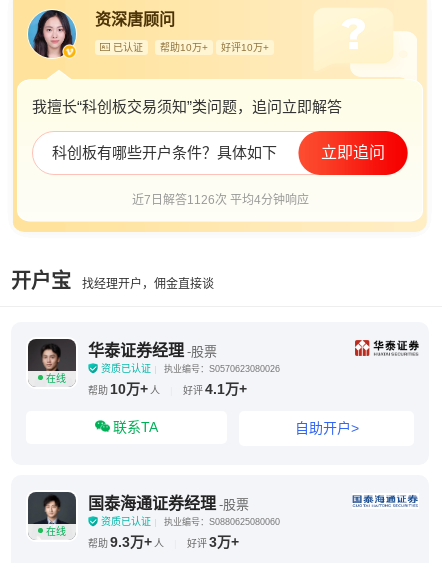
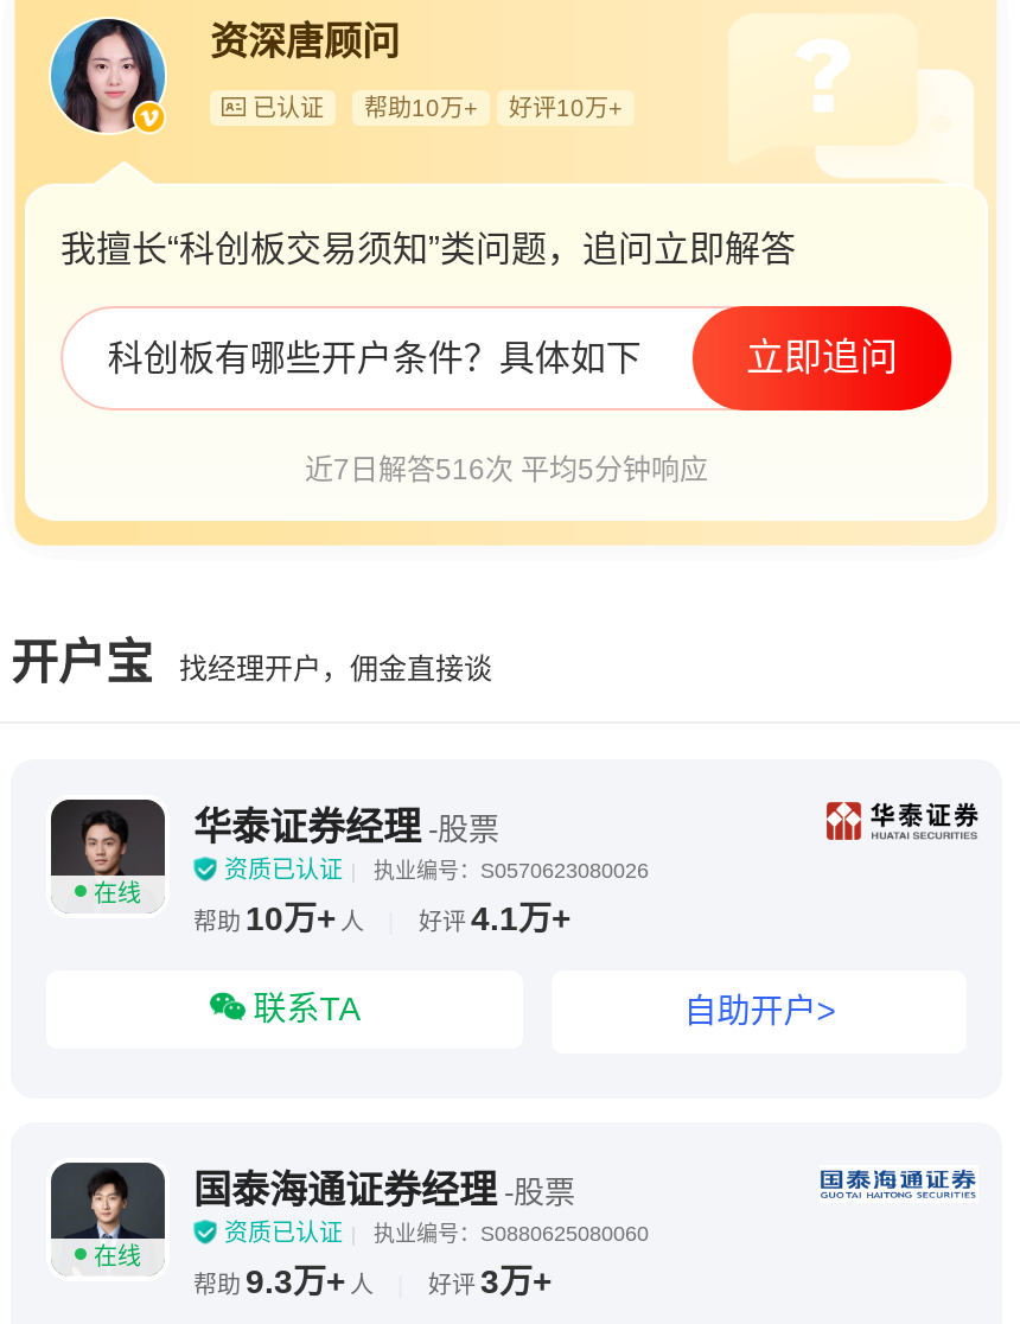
- 近7日解答1126次 平均4分钟响应
+ 近7日解答516次 平均5分钟响应
